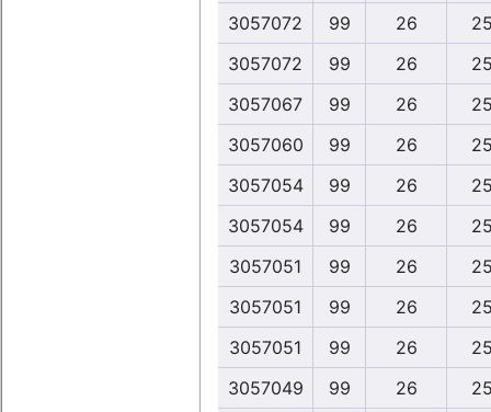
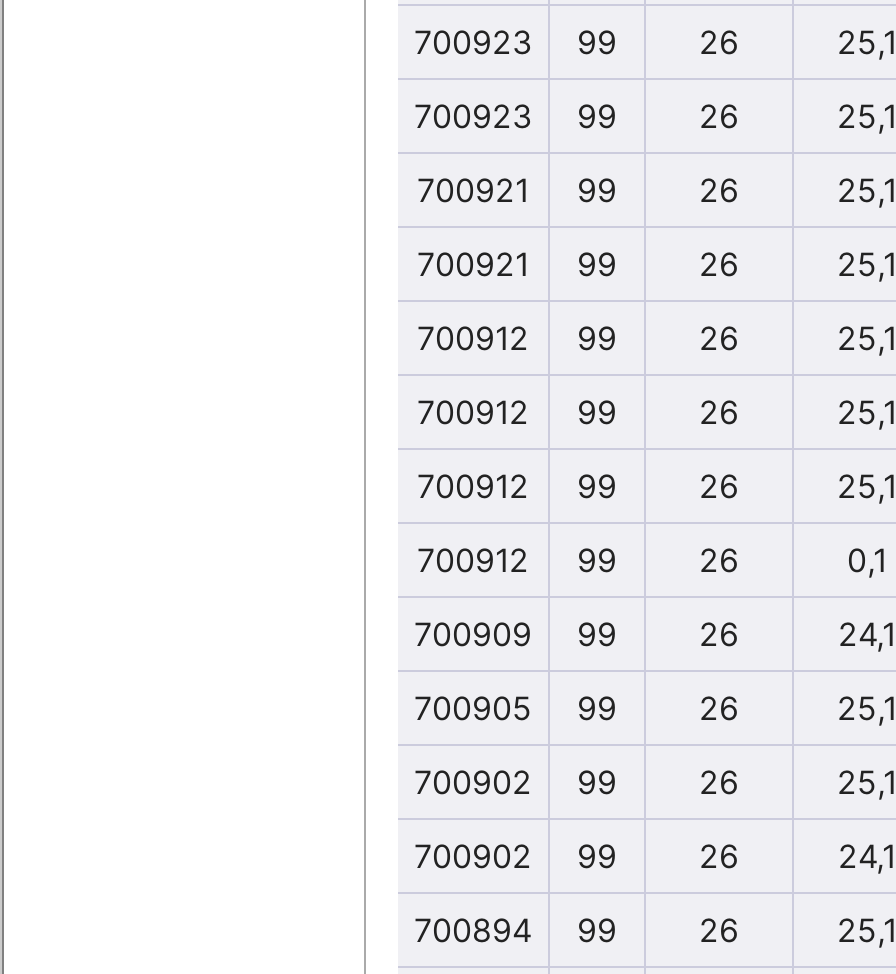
- 3057072 99
+ 700923 99

- 3057072 99
+ 700923 99

- 3057067 99
+ 700921 99

- 3057060 99
+ 700921 99

- 3057054 99
+ 700912 99

- 3057054 99
+ 700912 99

- 3057051 99
+ 700912 99

- 3057051
+ 700912
+ 99
+ 26
+ 0,1
+ 700909
+ 99
+ 26
+ 24,1
+ 700905

- 3057051 99
+ 700902 99

- 3057049
+ 700902
+ 99
+ 26
+ 24,1
+ 700894
